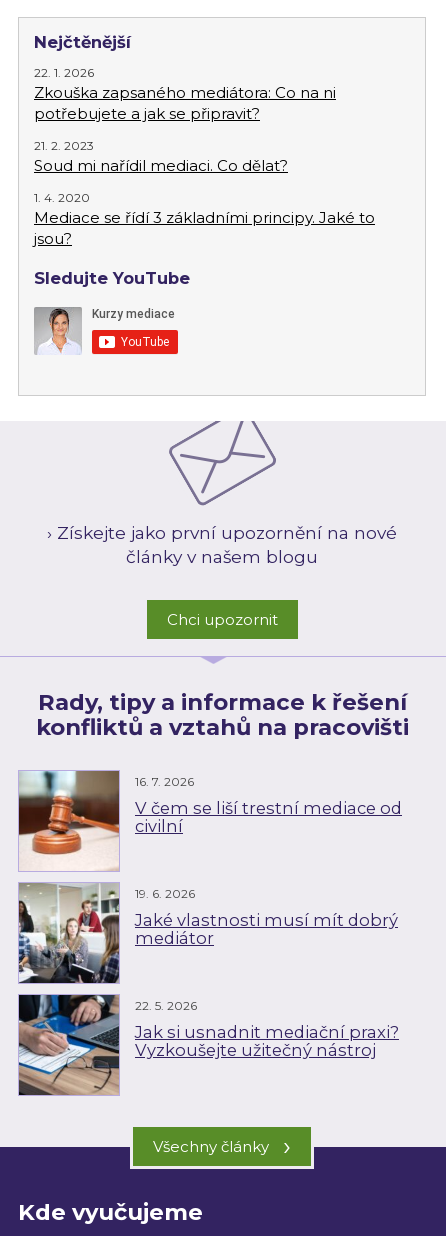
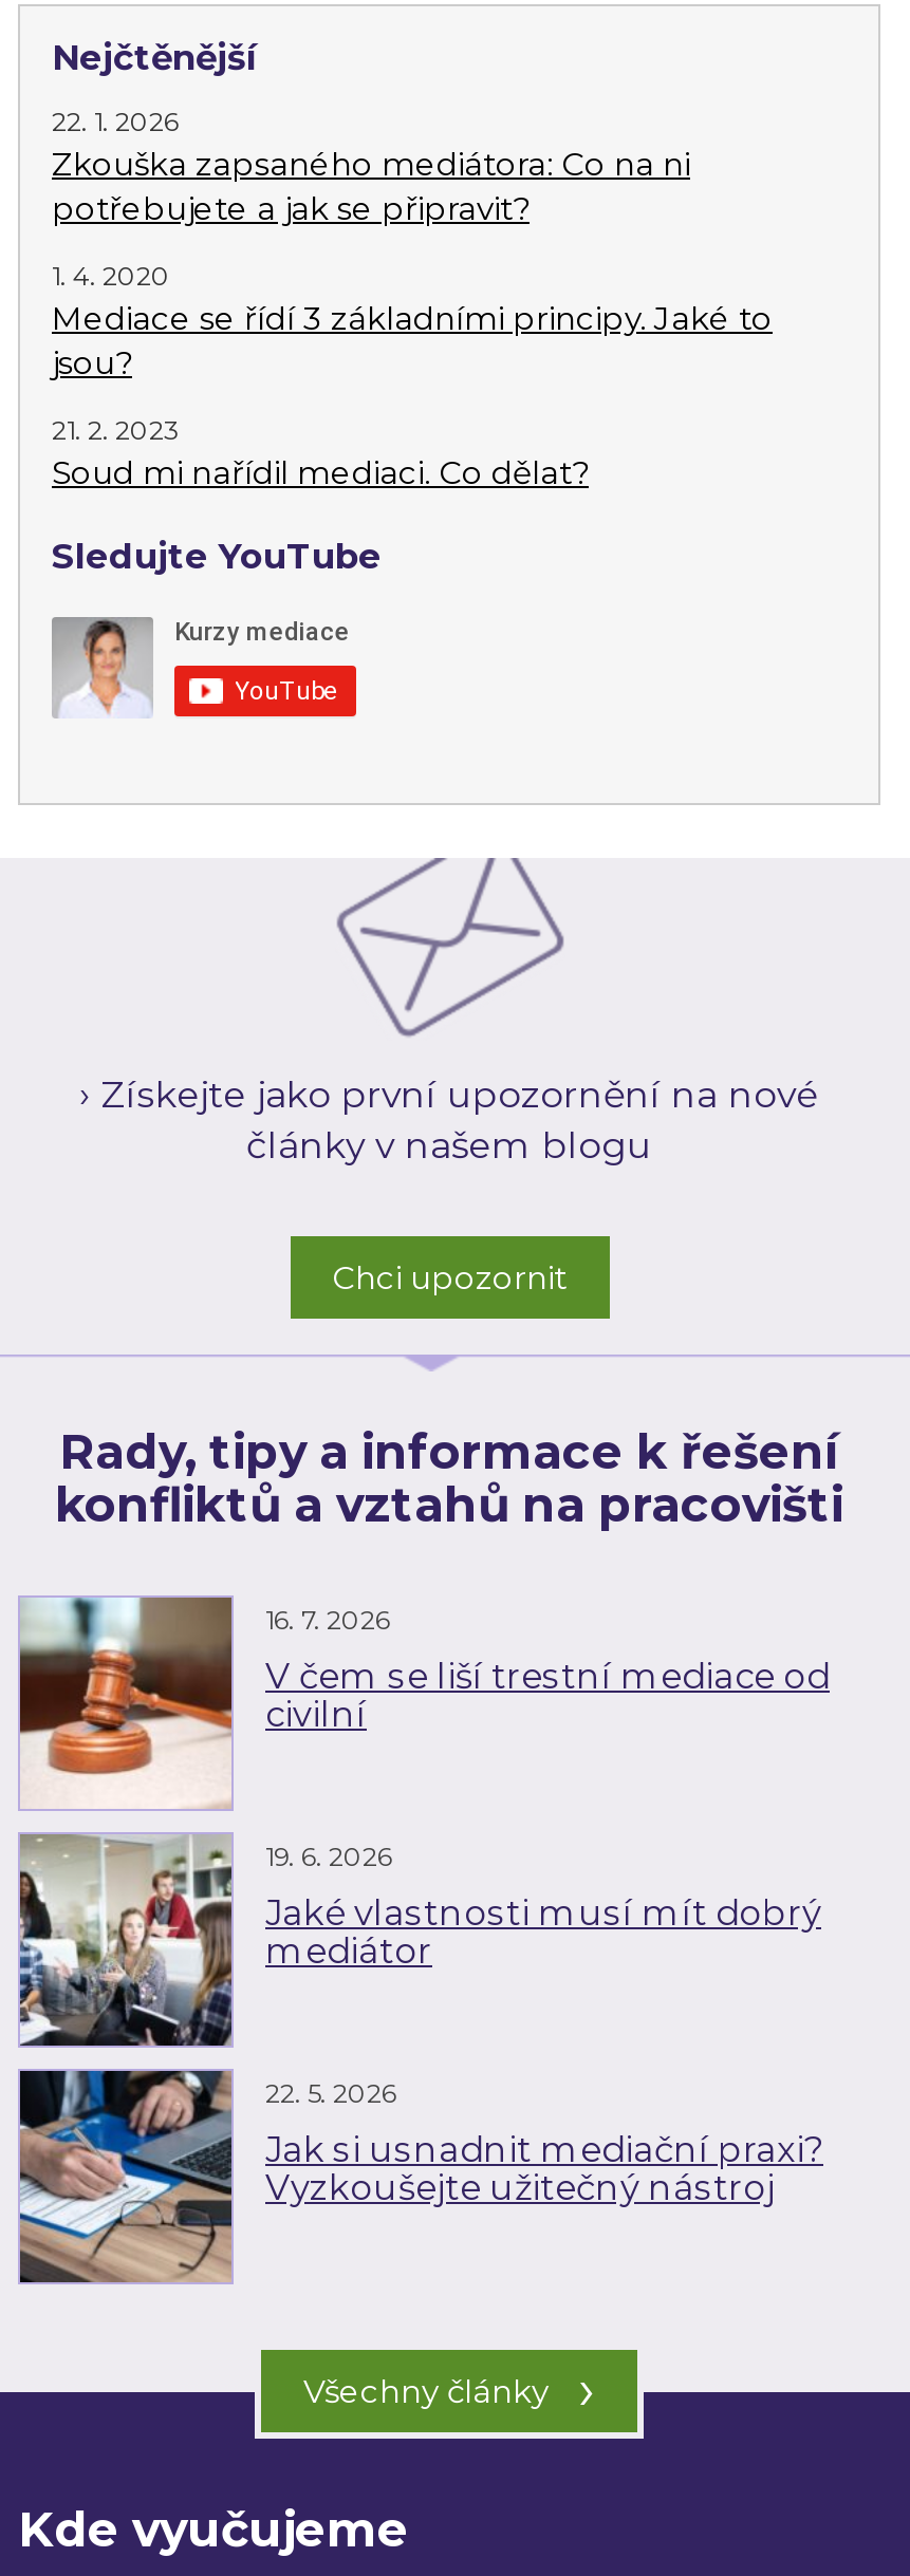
moved down: 21. 2. 2023 | Soud mi nařídil mediaci. Co dělat?

moved up: 1. 4. 2020 | Mediace se řídí 3 základními principy. Jaké to | jsou?
